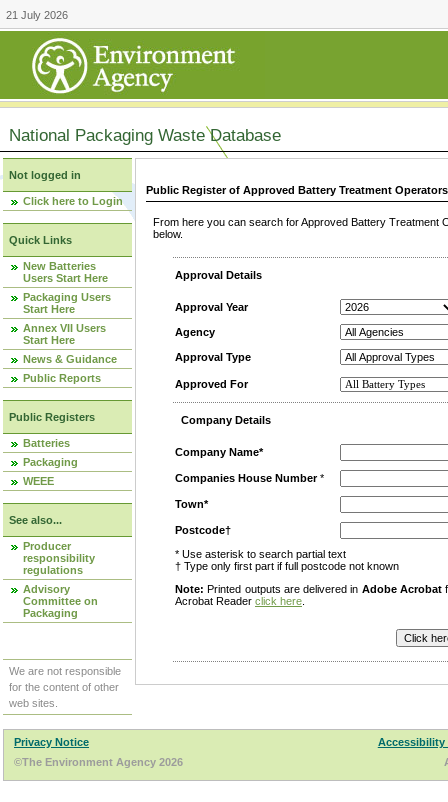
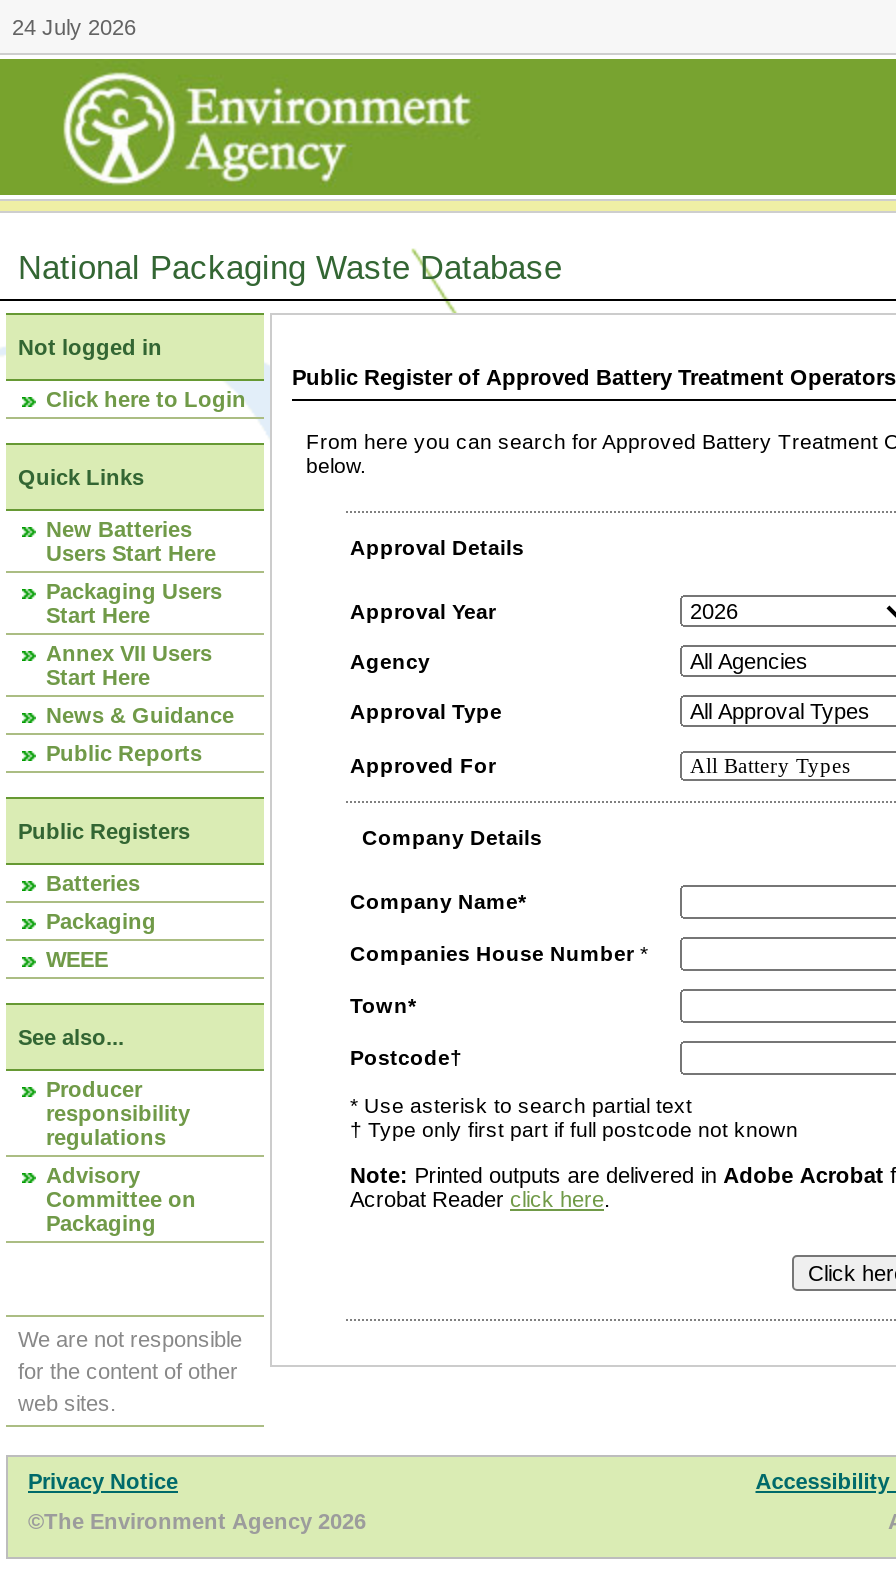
- 21 July 2026
+ 24 July 2026
